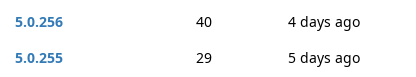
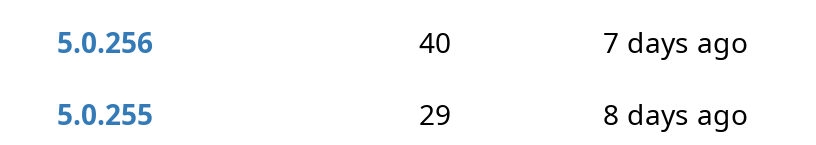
- 4 days ago
+ 7 days ago

- 5 days ago
+ 8 days ago
